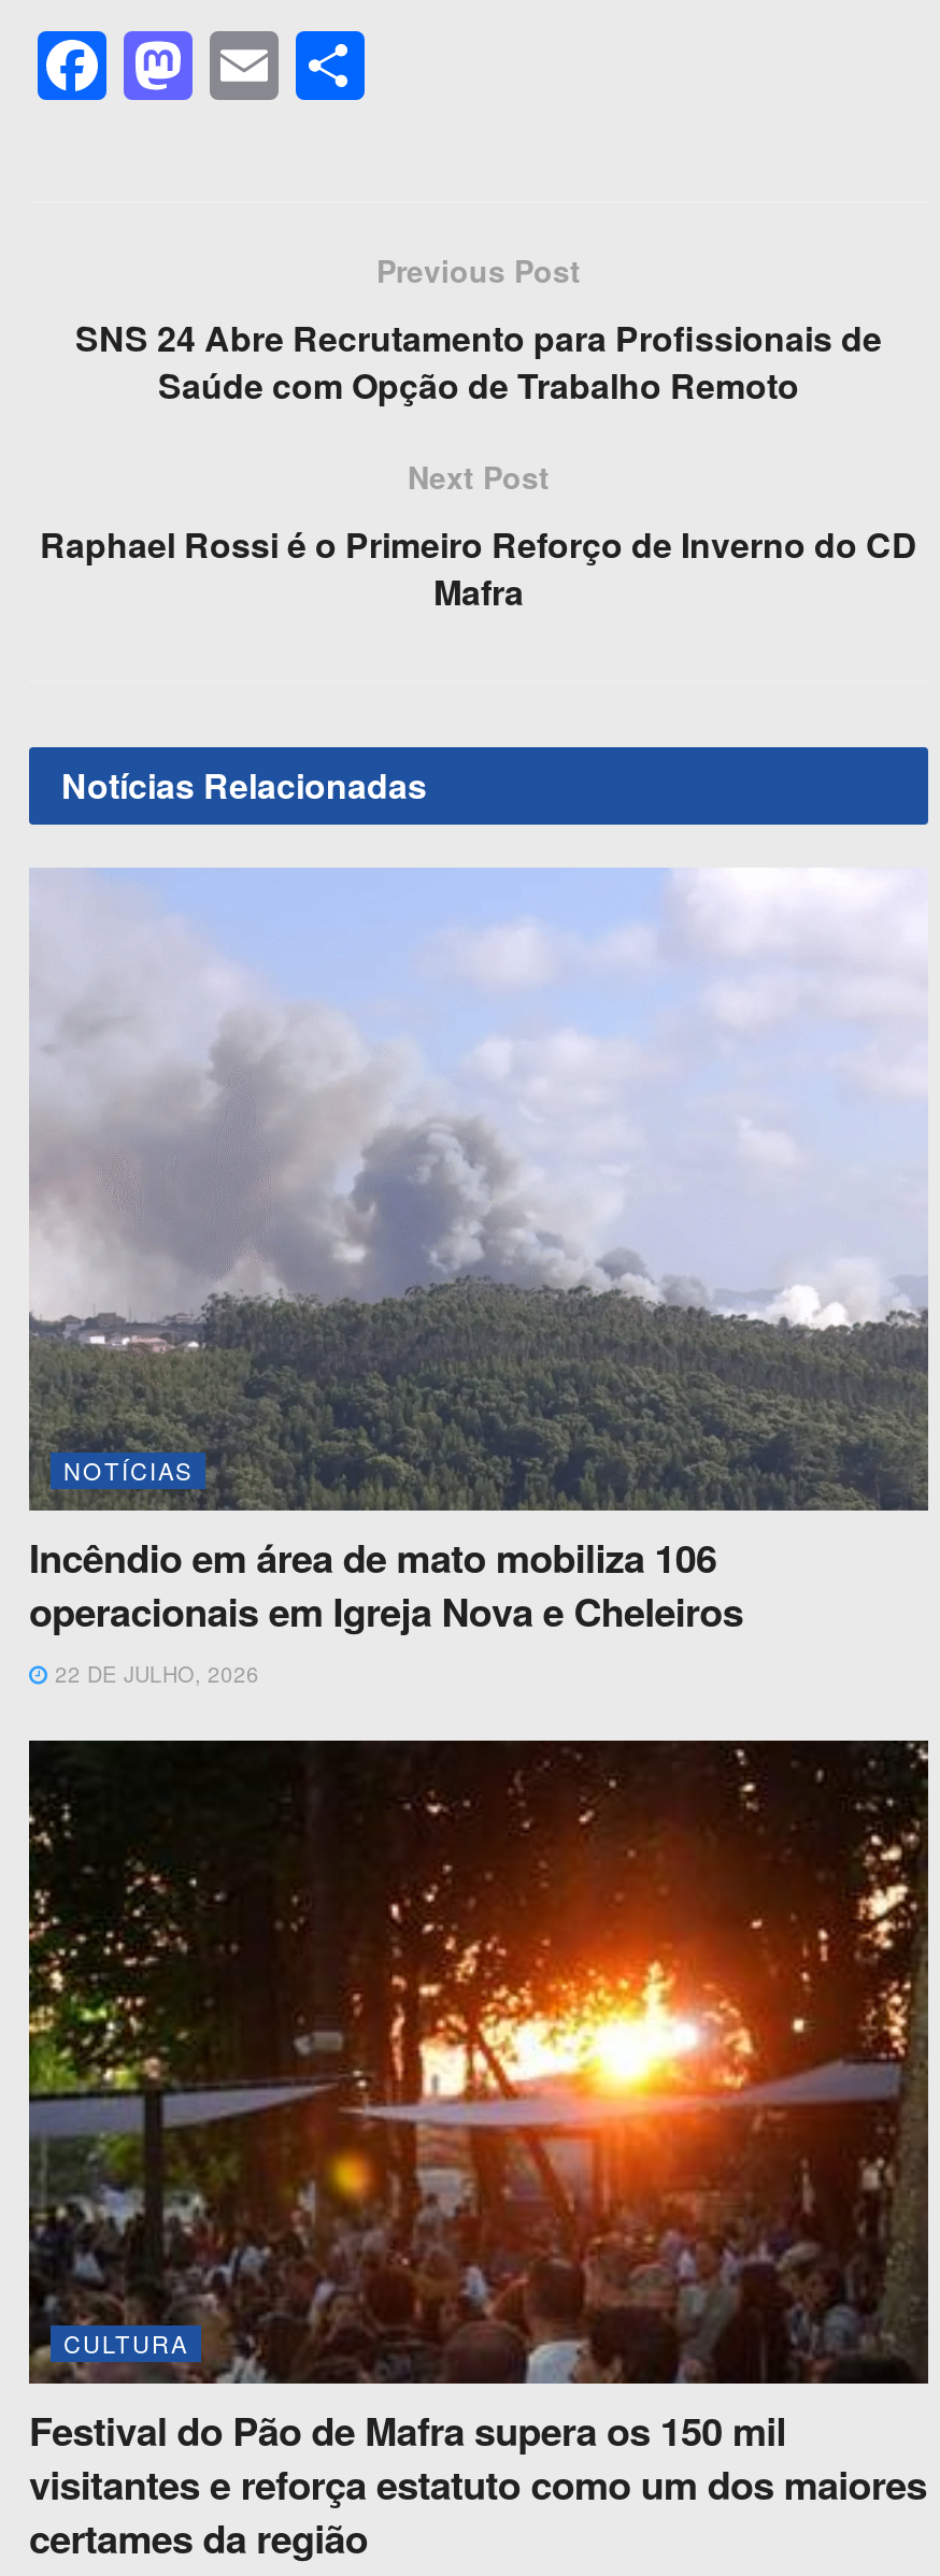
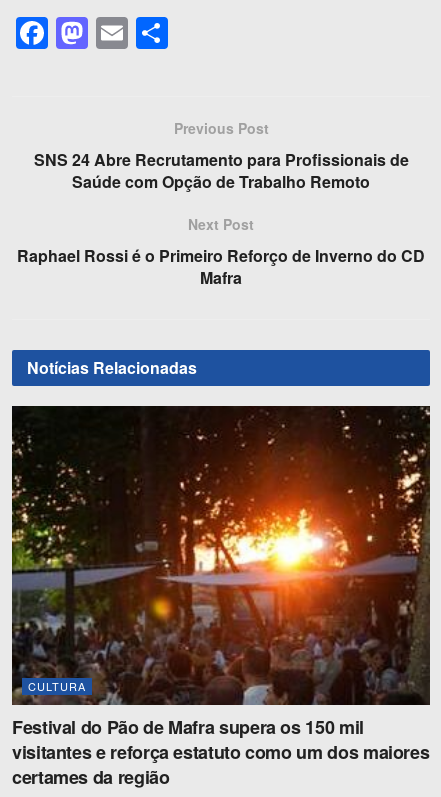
- [image]
- NOTÍCIAS
- Incêndio em área de mato mobiliza 106
- operacionais em Igreja Nova e Cheleiros
- 22 DE JULHO, 2026
